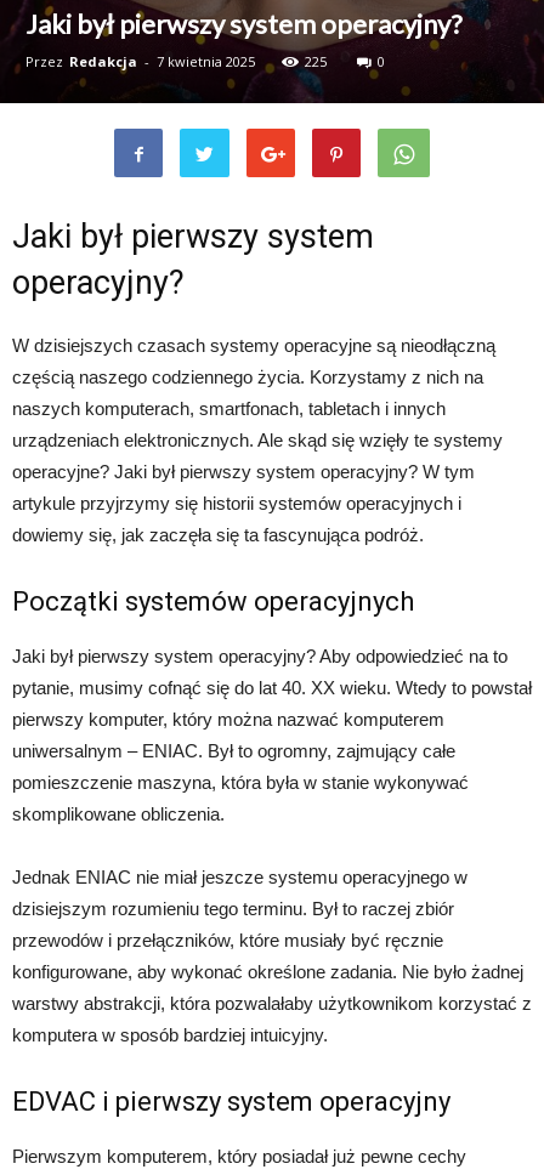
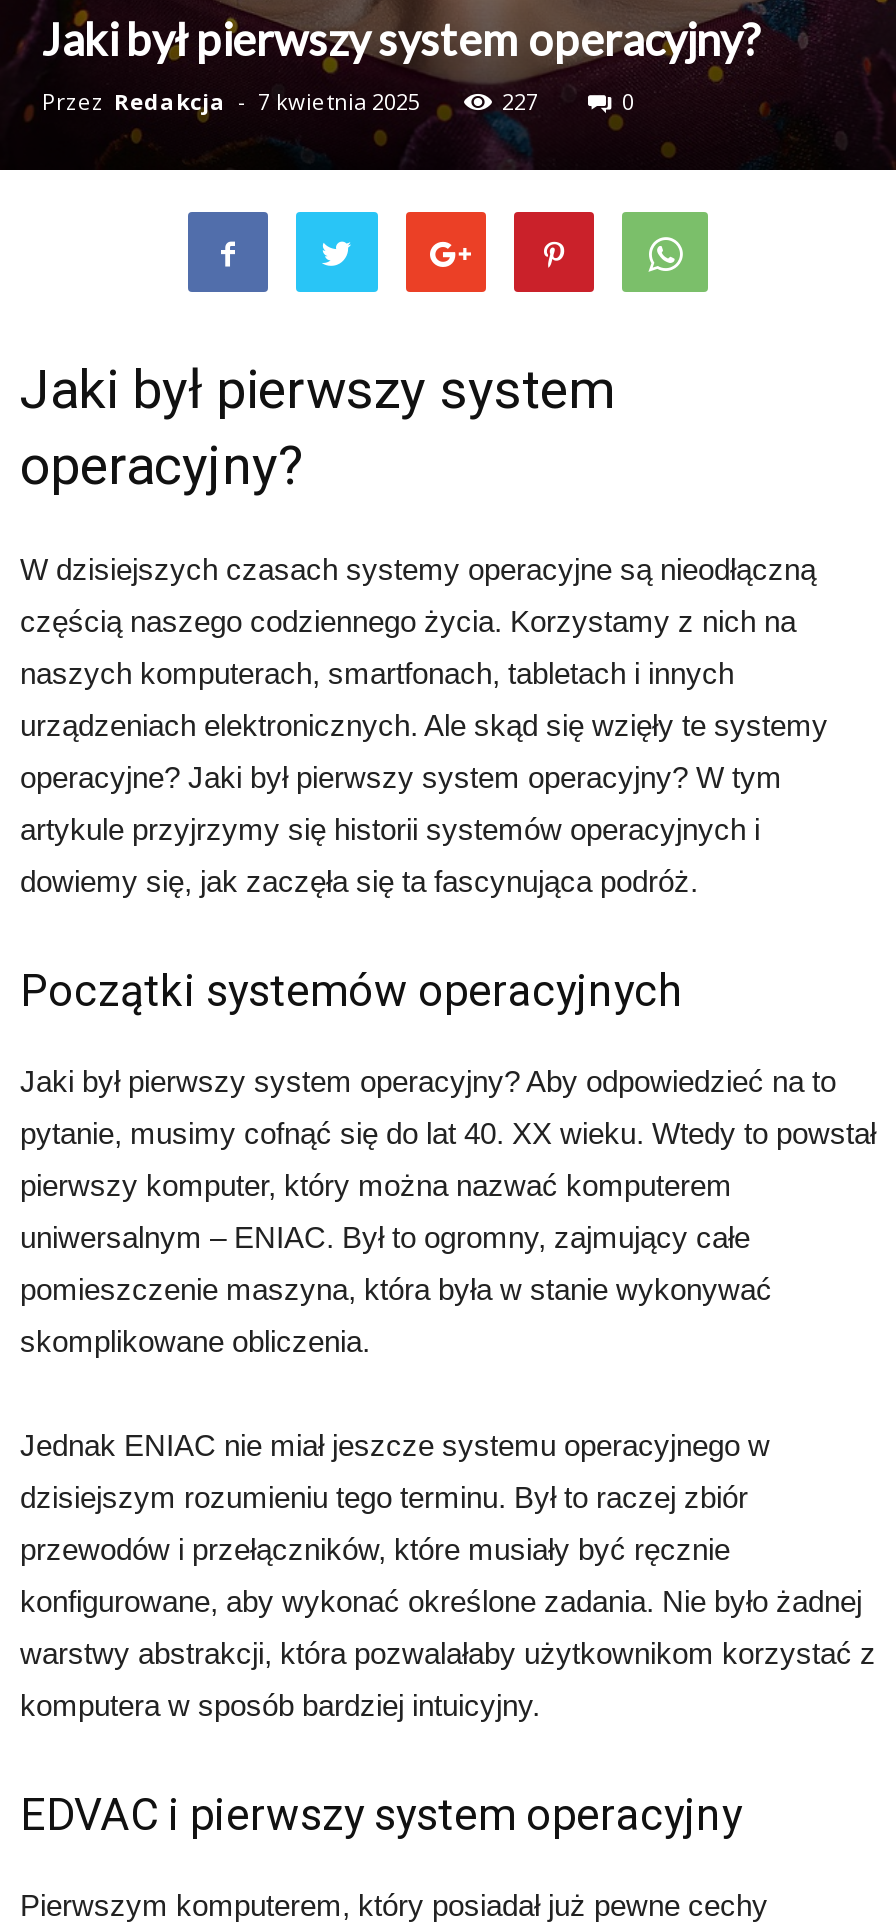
- 225
+ 227
